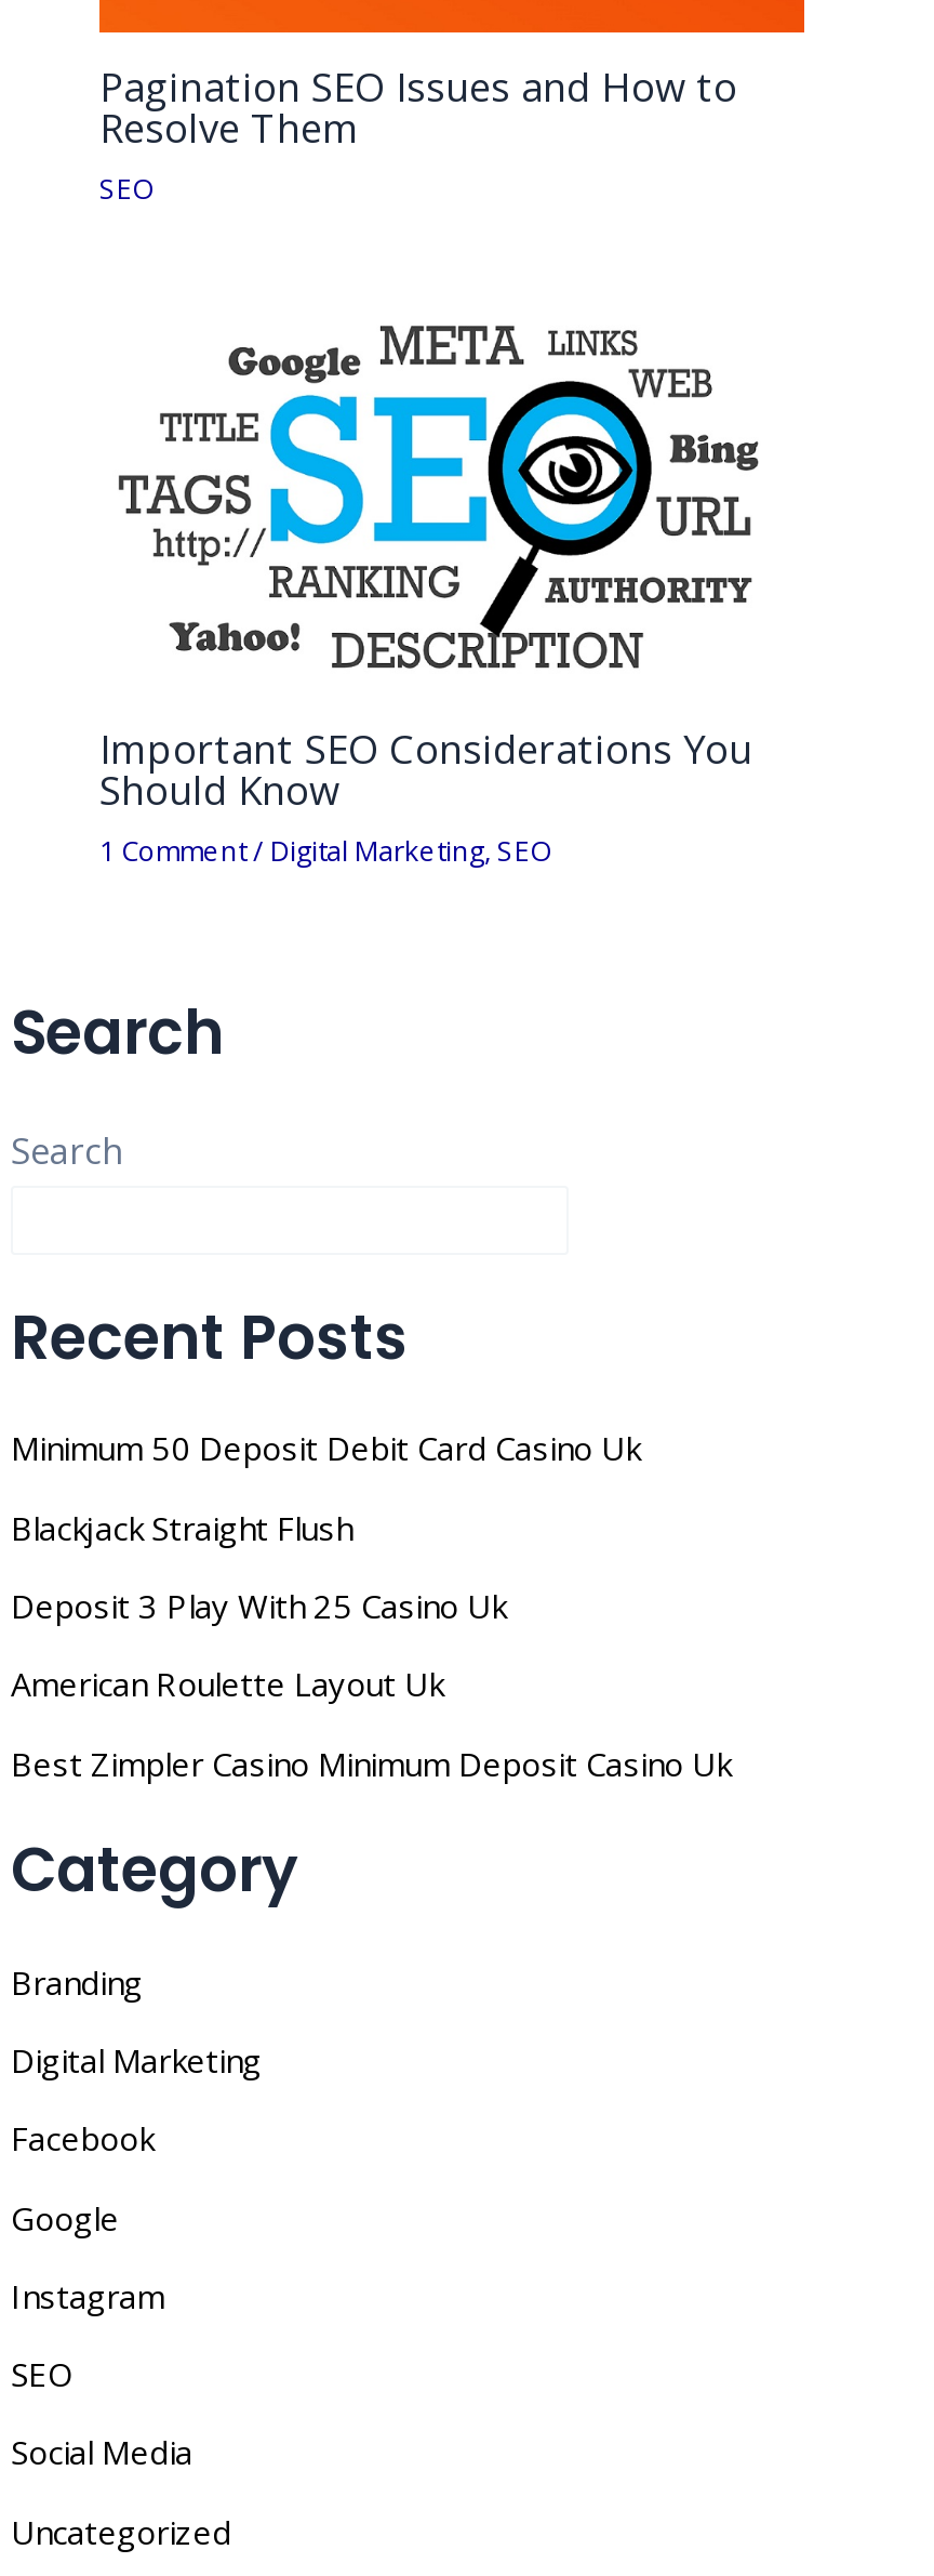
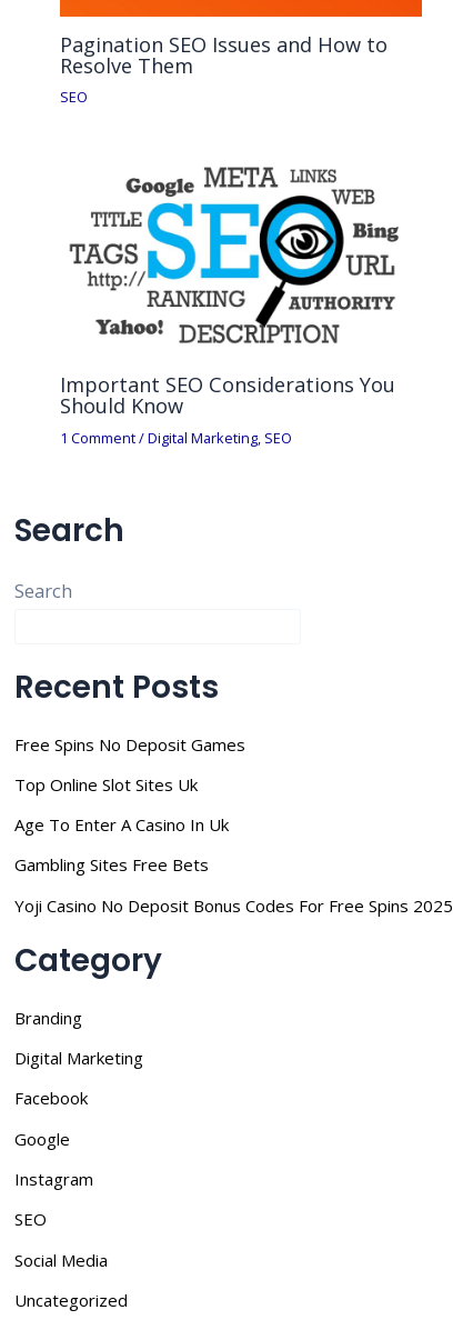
- Minimum 50 Deposit Debit Card Casino Uk
+ Free Spins No Deposit Games

- Blackjack Straight Flush
+ Top Online Slot Sites Uk

- Deposit 3 Play With 25 Casino Uk
+ Age To Enter A Casino In Uk

- American Roulette Layout Uk
+ Gambling Sites Free Bets

- Best Zimpler Casino Minimum Deposit Casino Uk
+ Yoji Casino No Deposit Bonus Codes For Free Spins 2025
